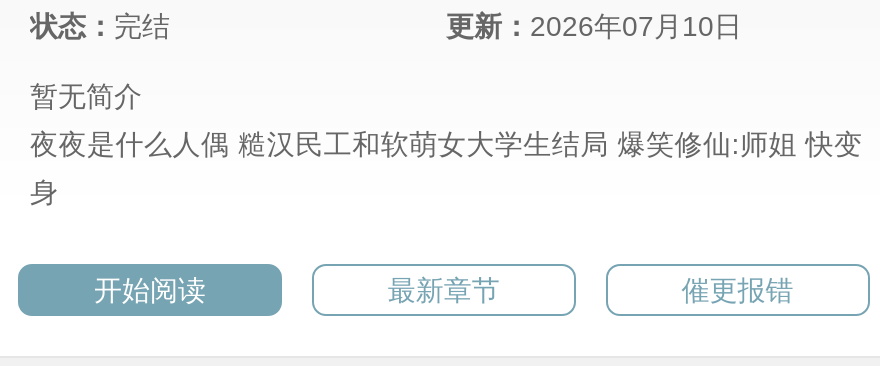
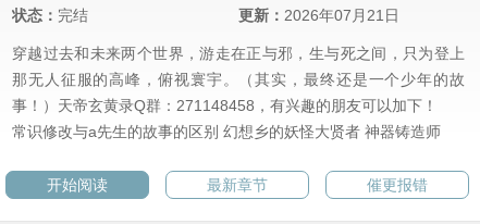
- 更新：2026年07月10日
- 暂无简介
- 夜夜是什么人偶 糙汉民工和软萌女大学生结局 爆笑修仙:师姐 快变
- 身
+ 更新：2026年07月21日
+ 穿越过去和未来两个世界，游走在正与邪，生与死之间，只为登上
+ 那无人征服的高峰，俯视寰宇。（其实，最终还是一个少年的故
+ 事！）天帝玄黄录Q群：271148458，有兴趣的朋友可以加下！
+ 常识修改与a先生的故事的区别 幻想乡的妖怪大贤者 神器铸造师
